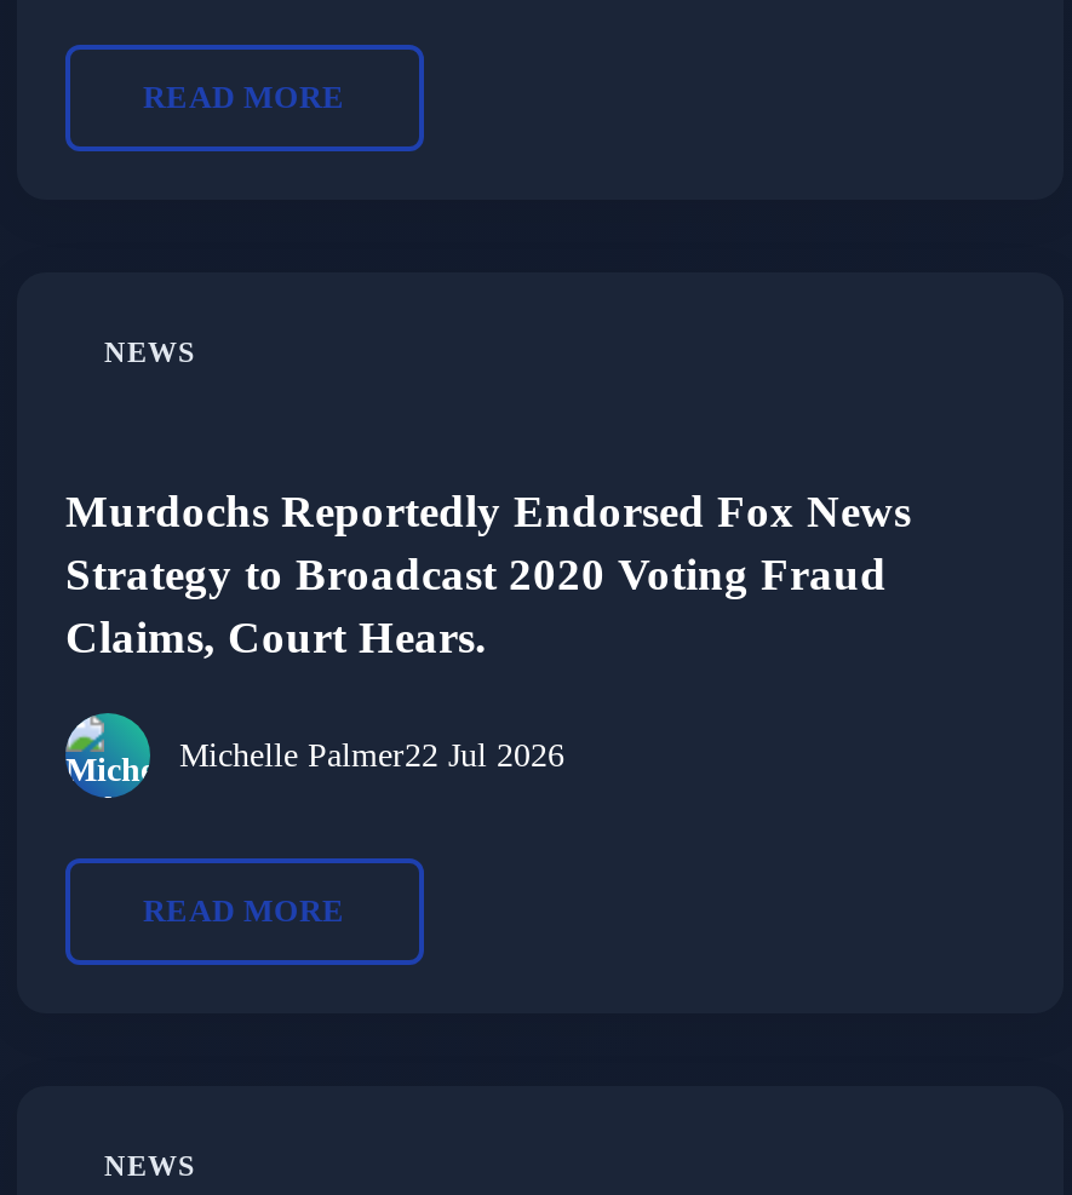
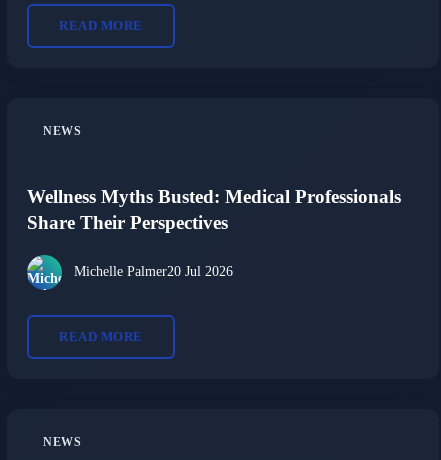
- Murdochs Reportedly Endorsed Fox News
- Strategy to Broadcast 2020 Voting Fraud
- Claims, Court Hears.
+ Wellness Myths Busted: Medical Professionals
+ Share Their Perspectives

- Michelle Palmer22 Jul 2026
+ Michelle Palmer20 Jul 2026
